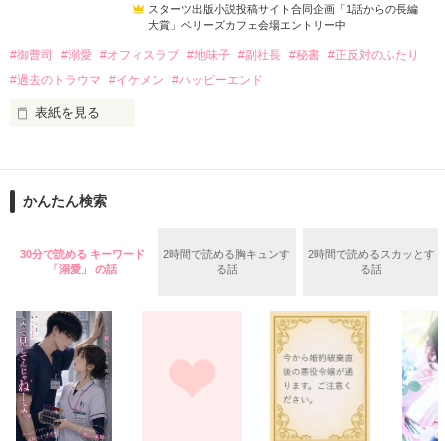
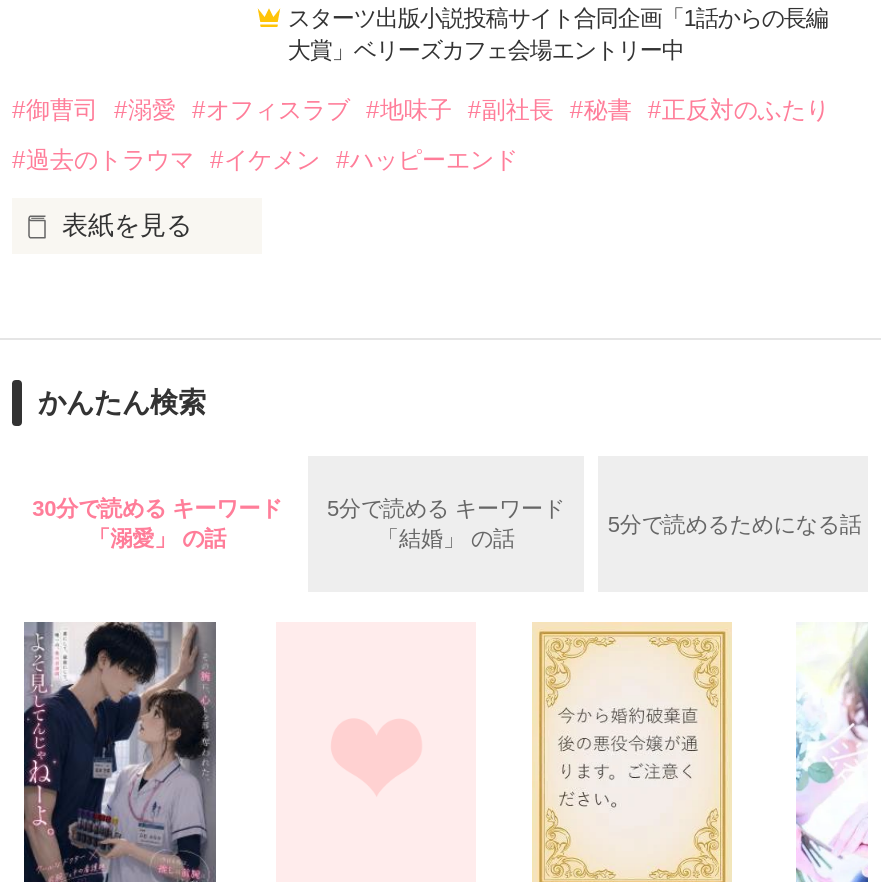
- 2時間で読める胸キュンす
- る話
+ 5分で読める キーワード
+ 「結婚」 の話

- 2時間で読めるスカッとす
- る話
+ 5分で読めるためになる話
